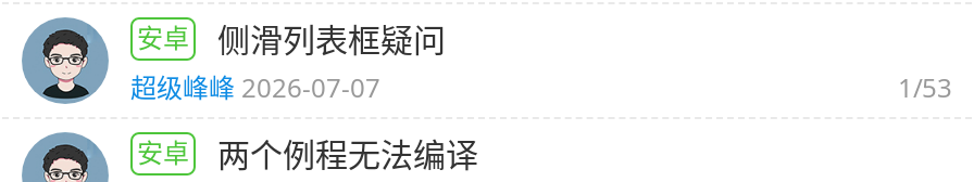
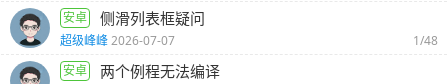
- 1/53
+ 1/48
